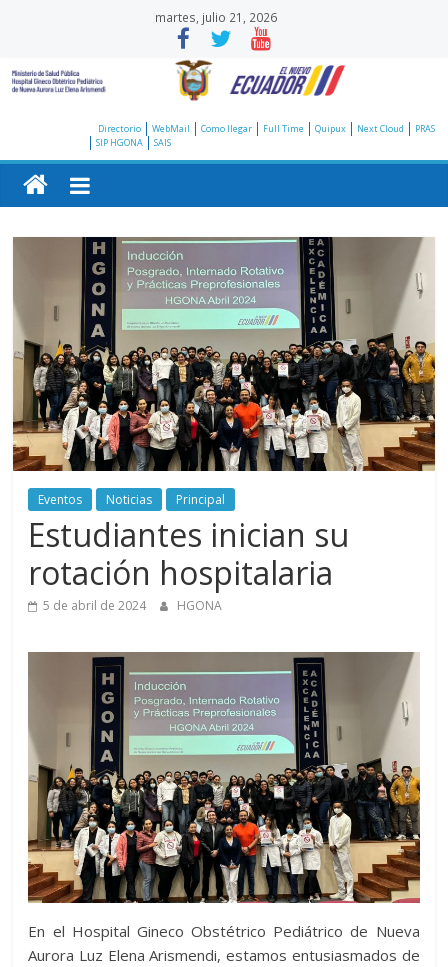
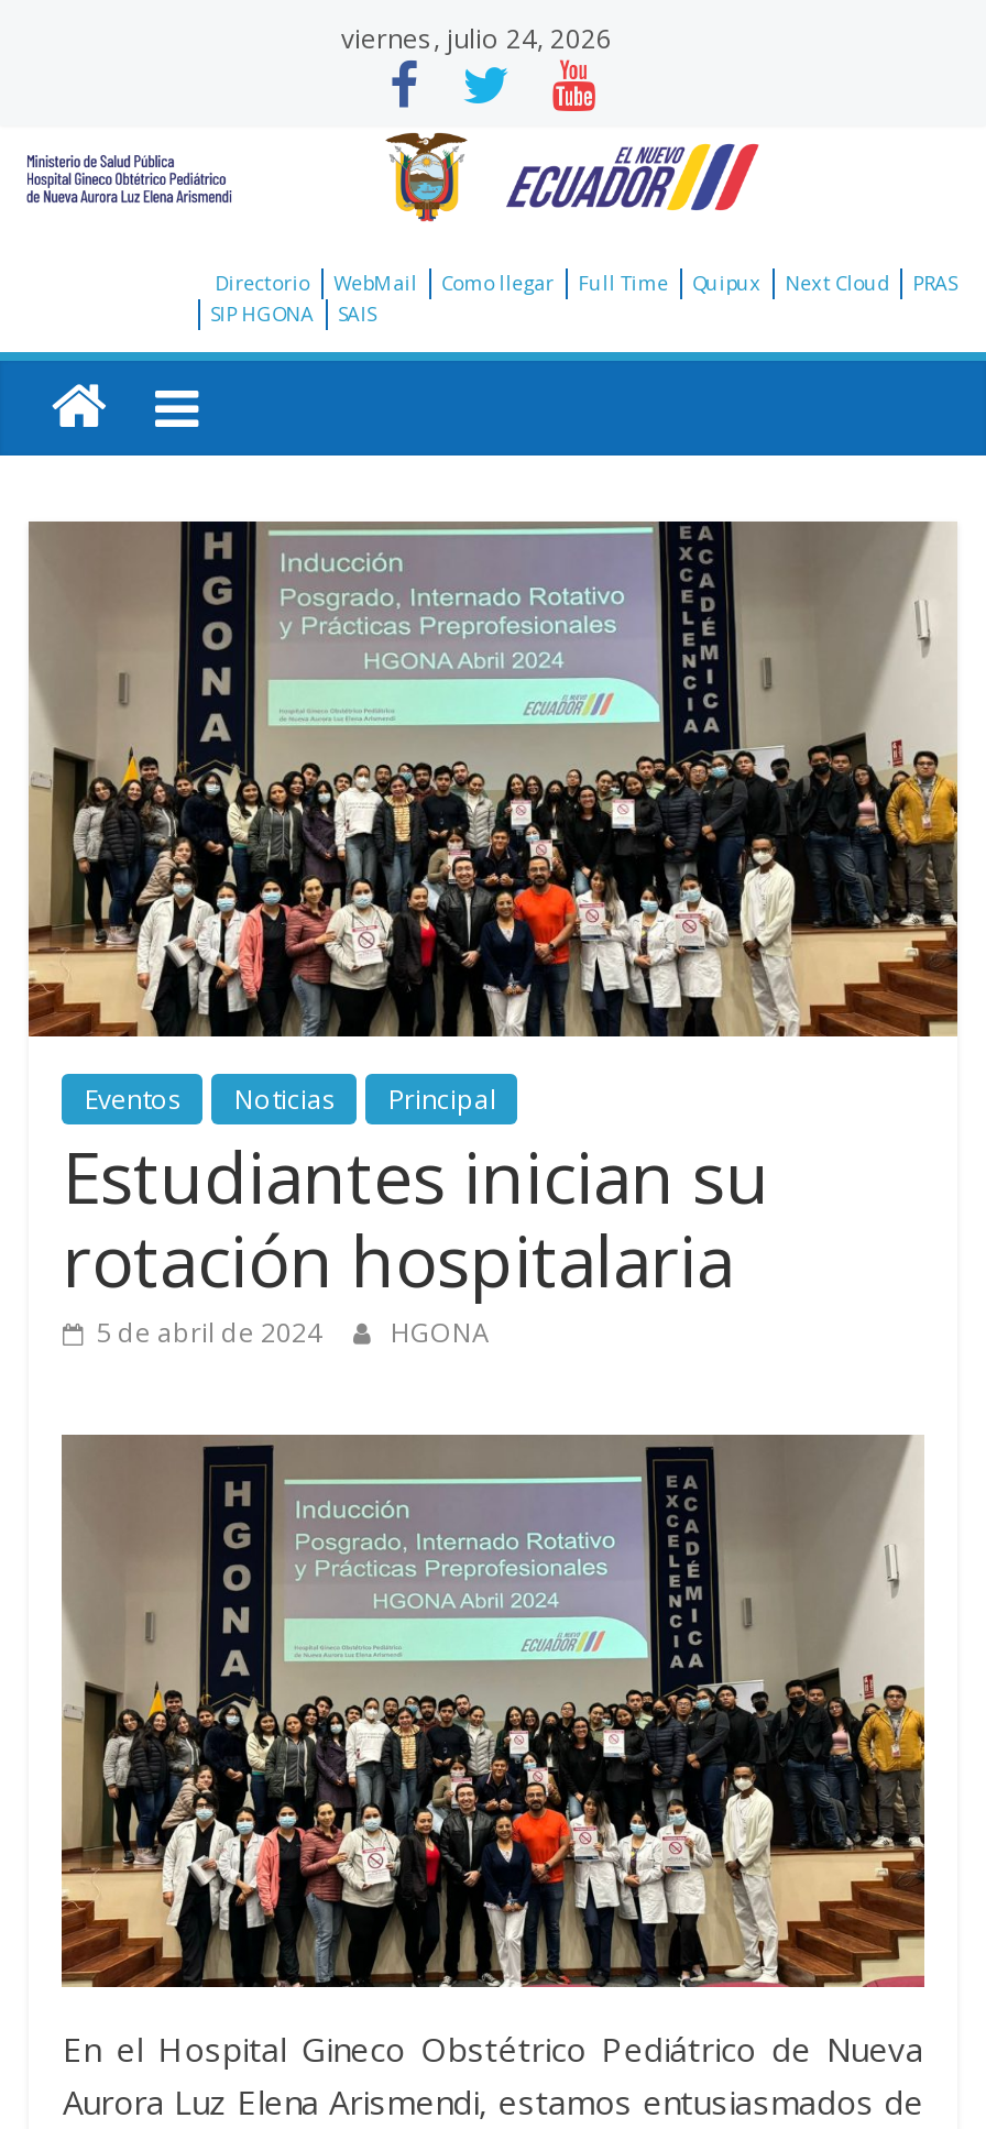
- martes, julio 21, 2026
+ viernes, julio 24, 2026
